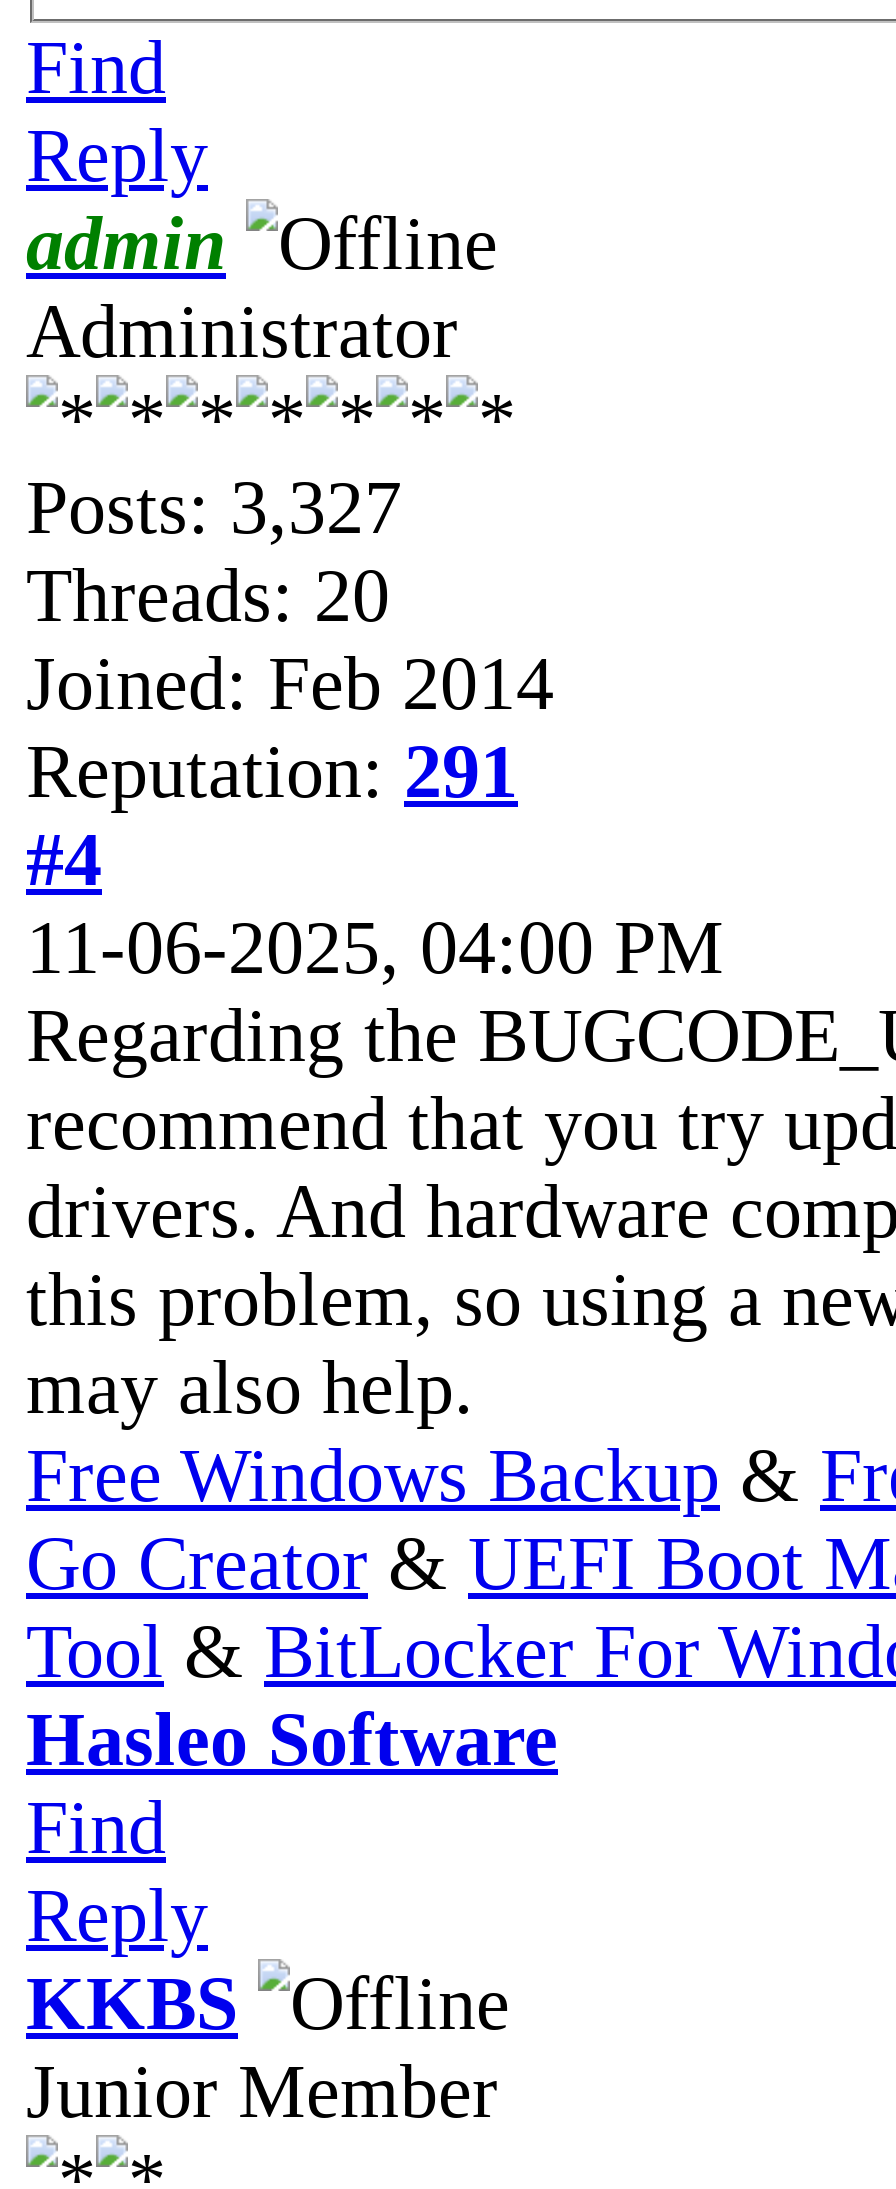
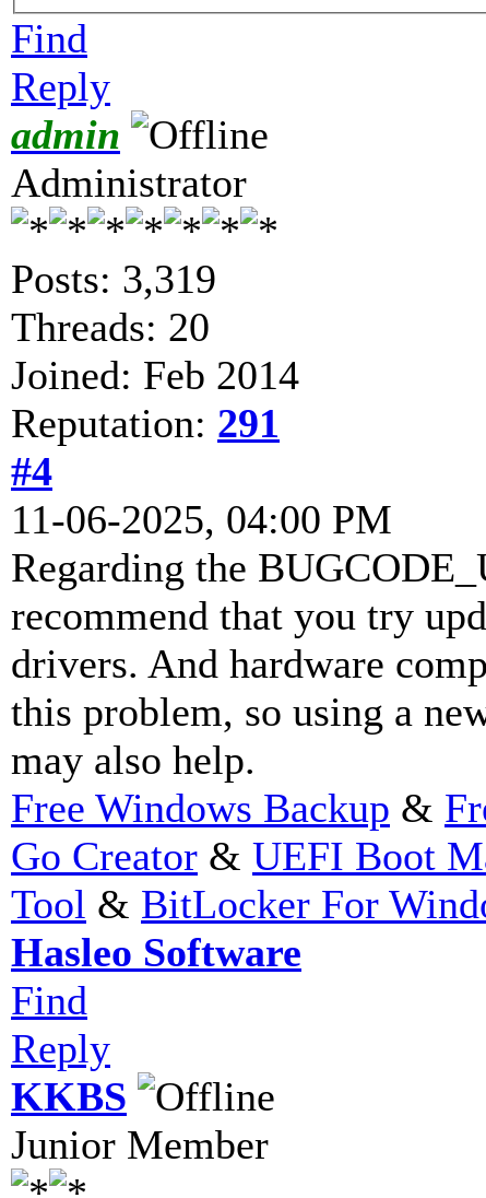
- Posts: 3,327
+ Posts: 3,319
